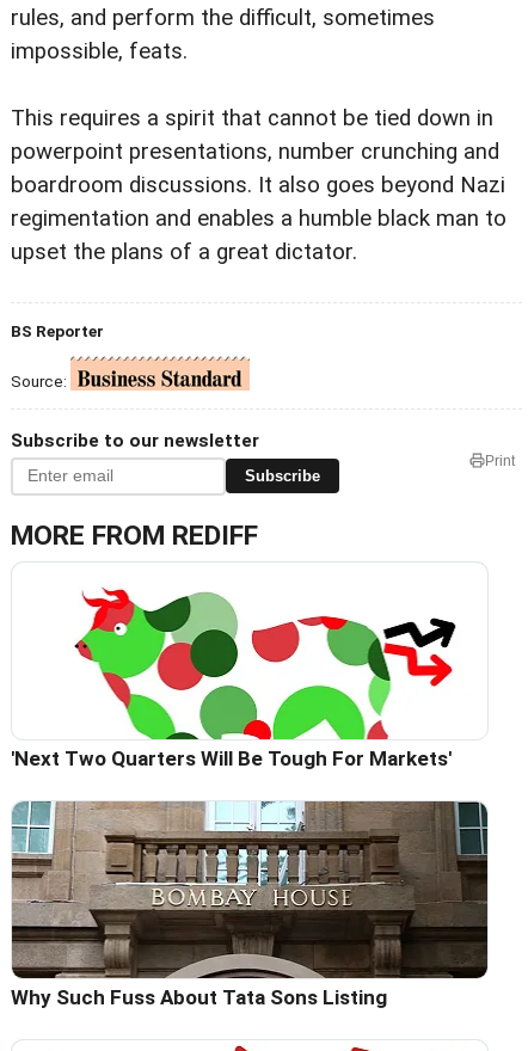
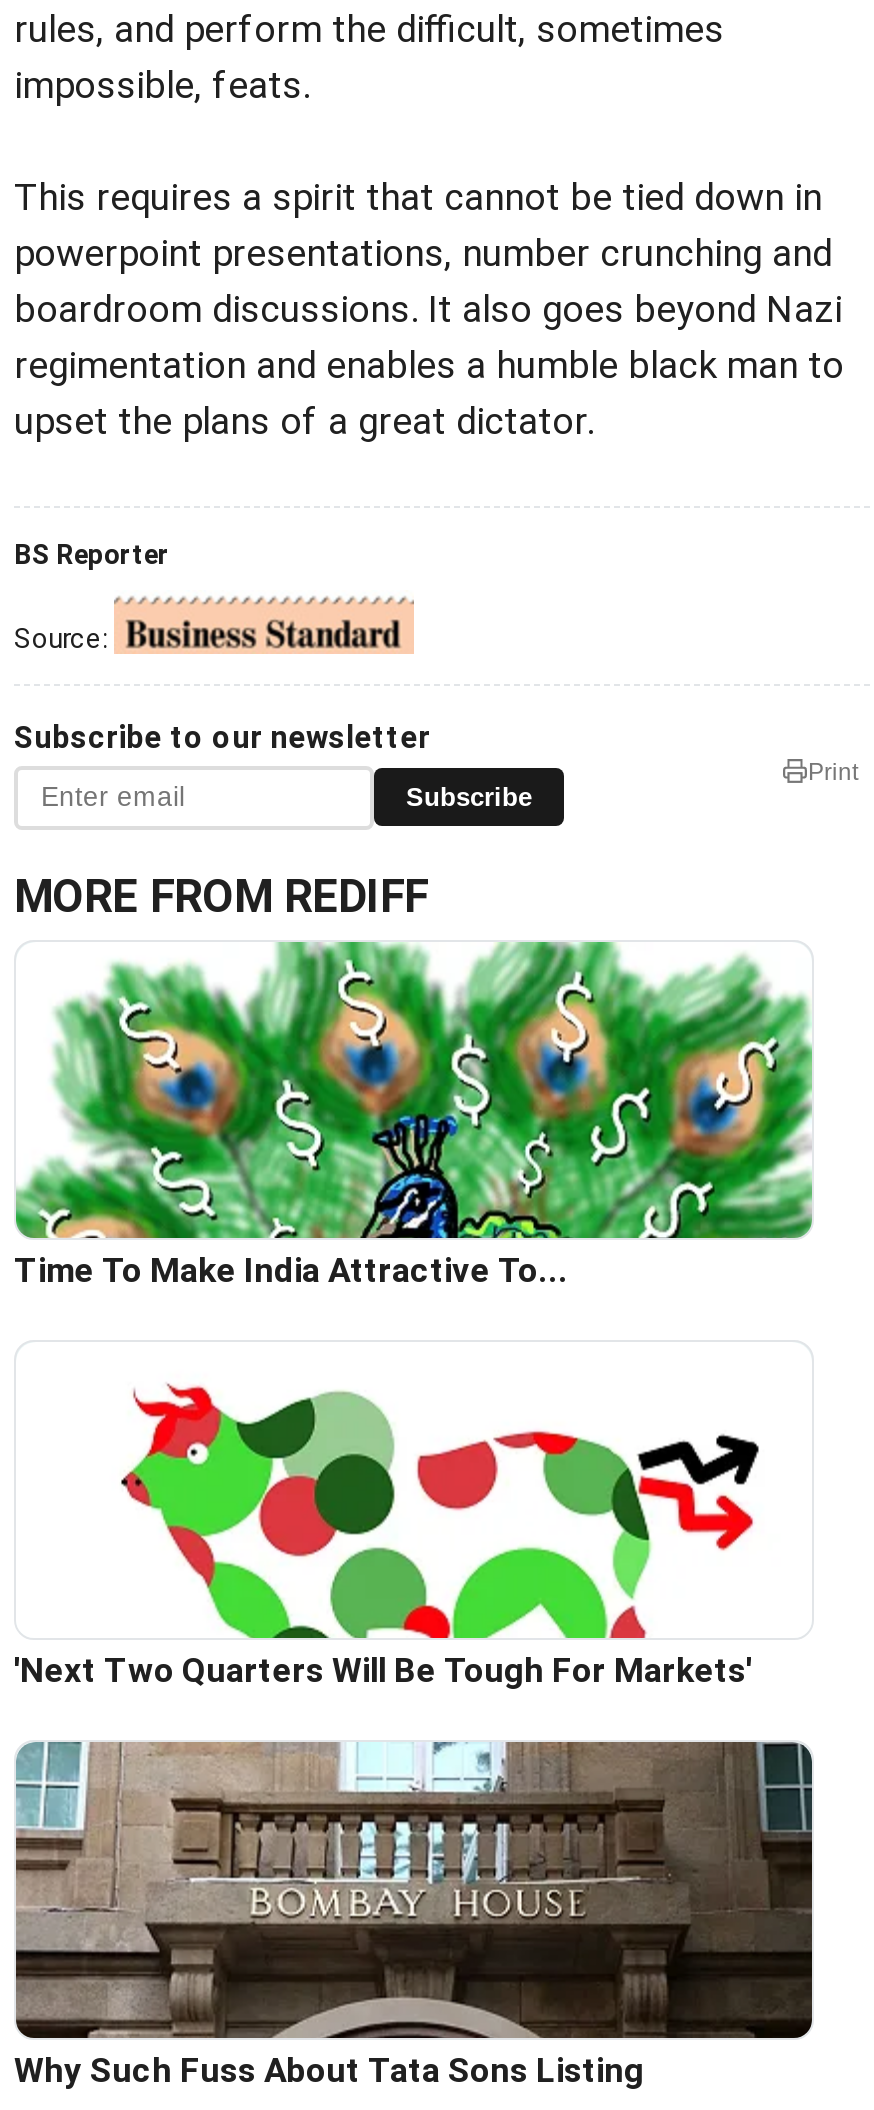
+ [image]
+ Time To Make India Attractive To...
